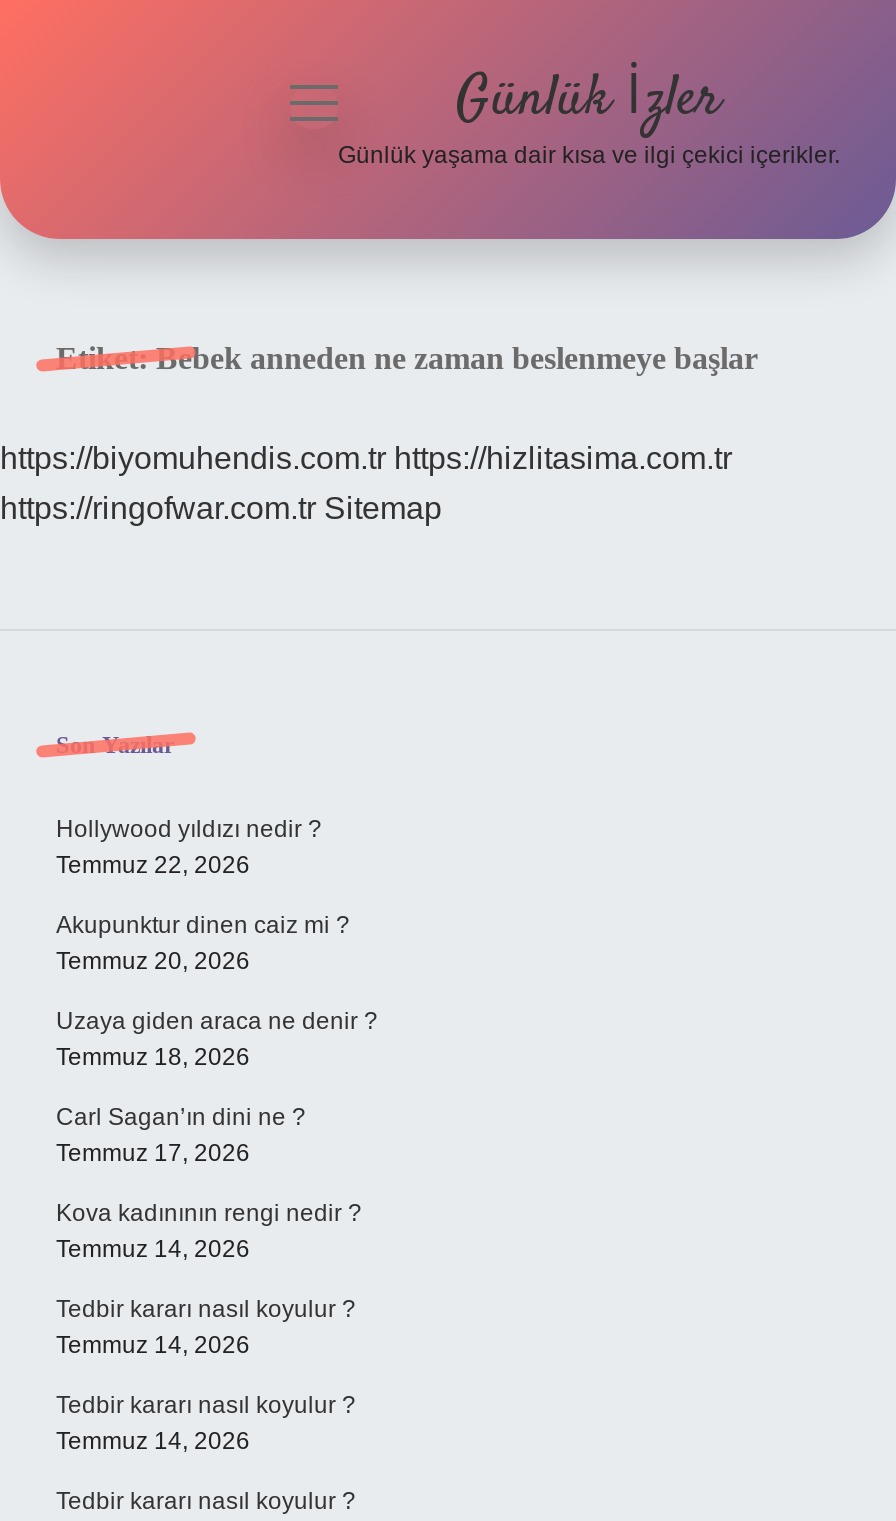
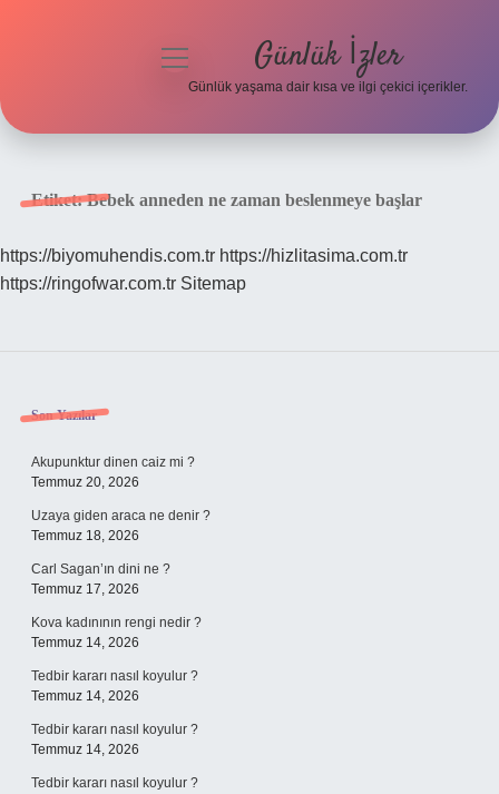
- Hollywood yıldızı nedir ?
- Temmuz 22, 2026
